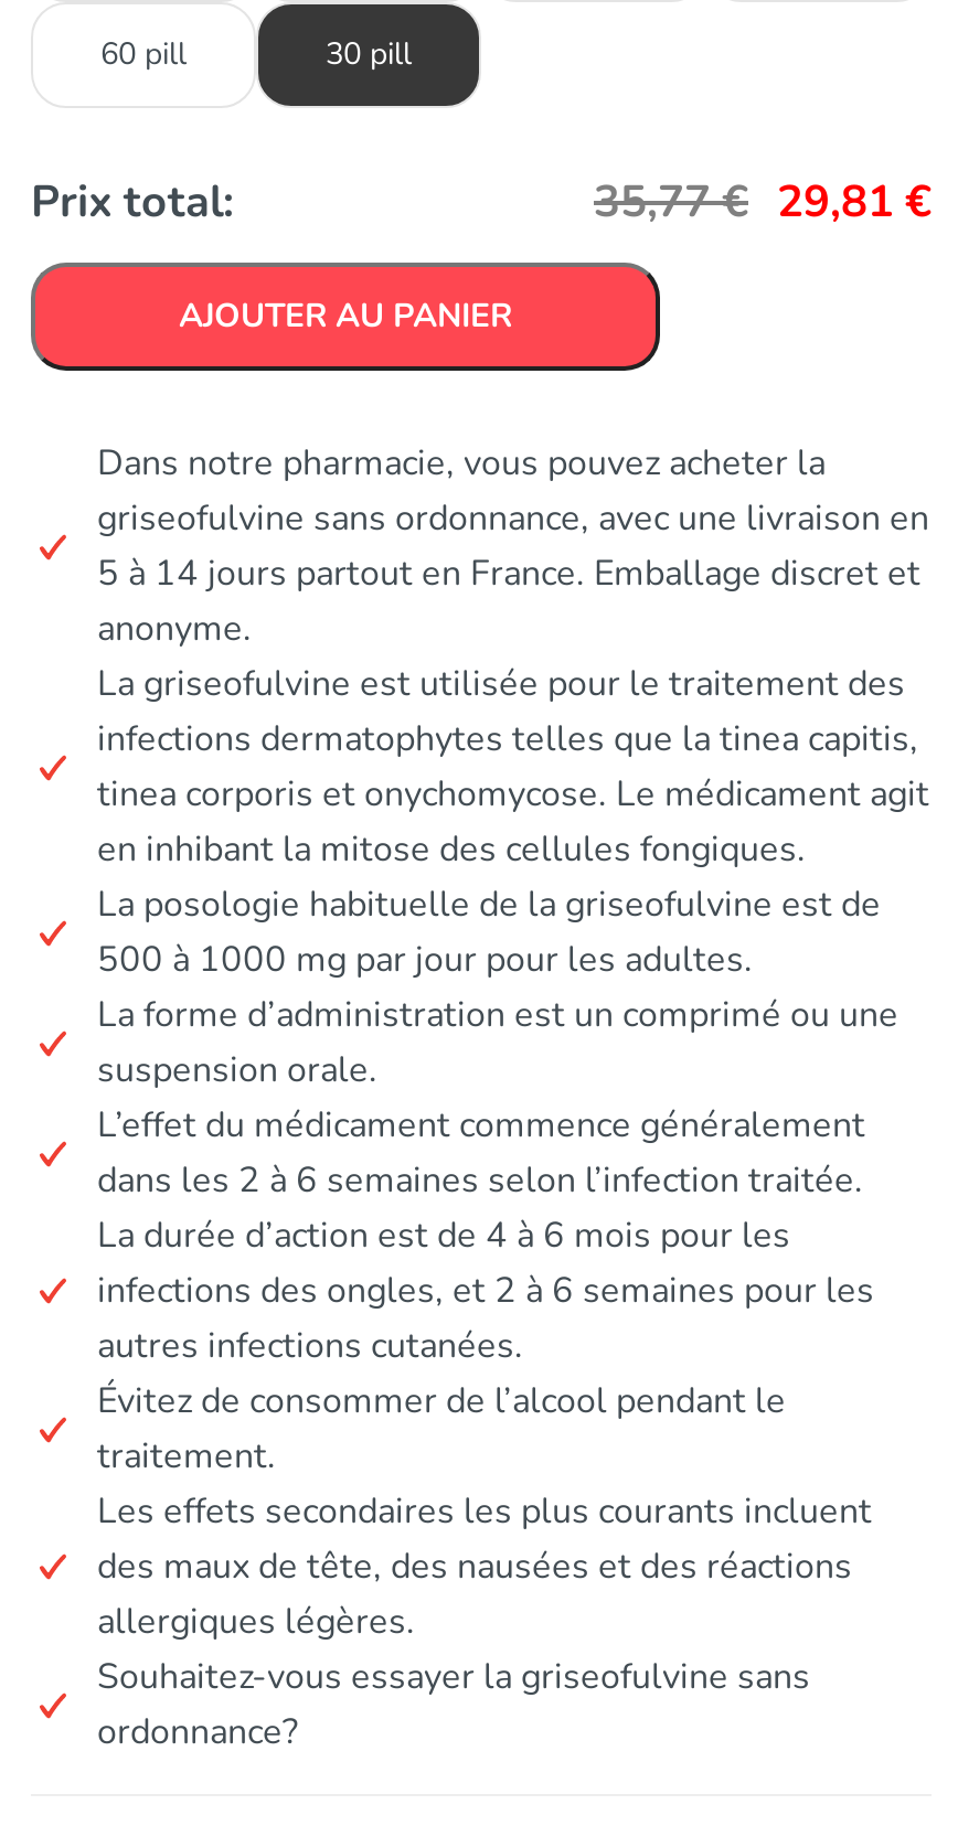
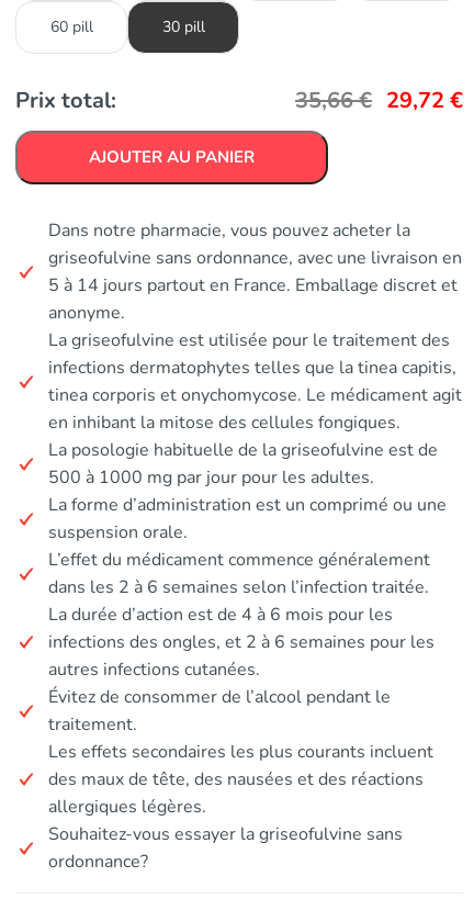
- 35,77€ 29,81 €
+ 35,66€ 29,72 €
